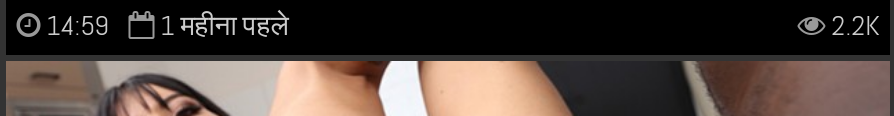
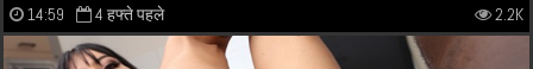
- 14:59 1 महीना पहले
+ 14:59 4 हफ्ते पहले
